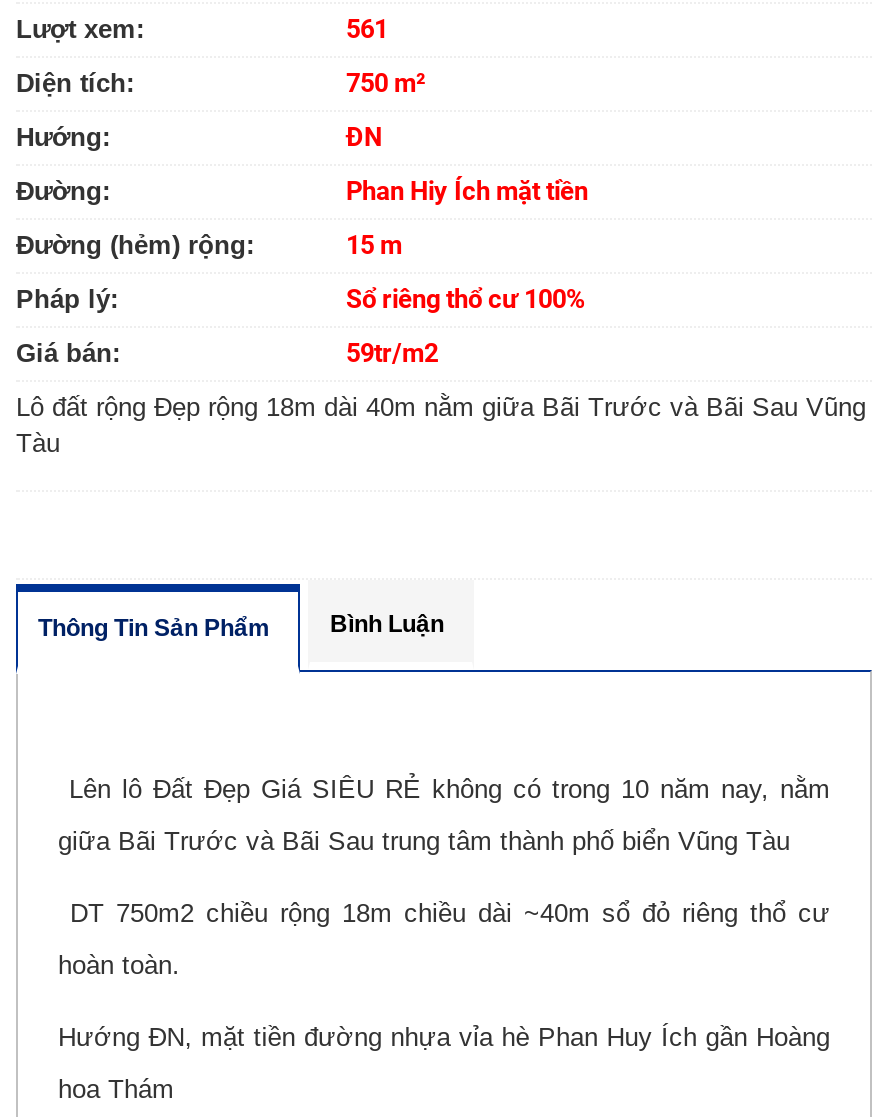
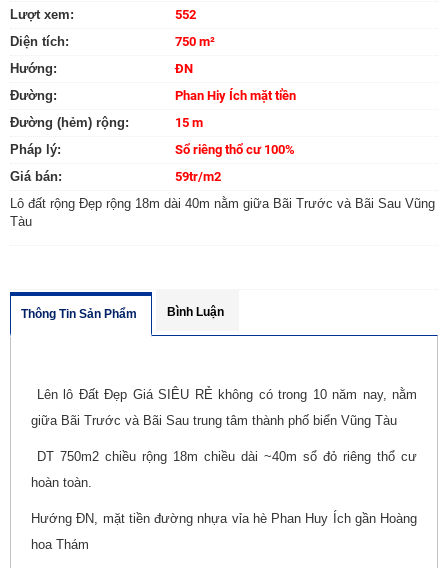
- 561
+ 552
